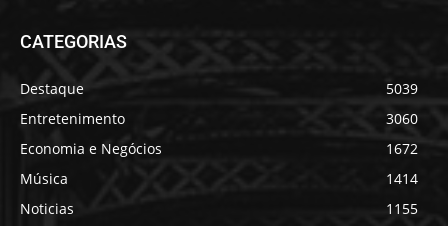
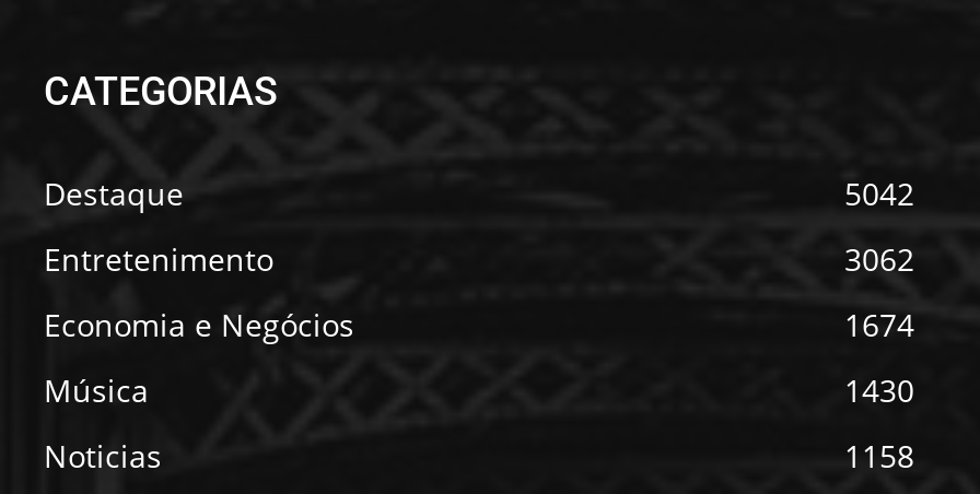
- 5039
+ 5042

- 3060
+ 3062

- 1672
+ 1674

- 1414
+ 1430

- 1155
+ 1158
